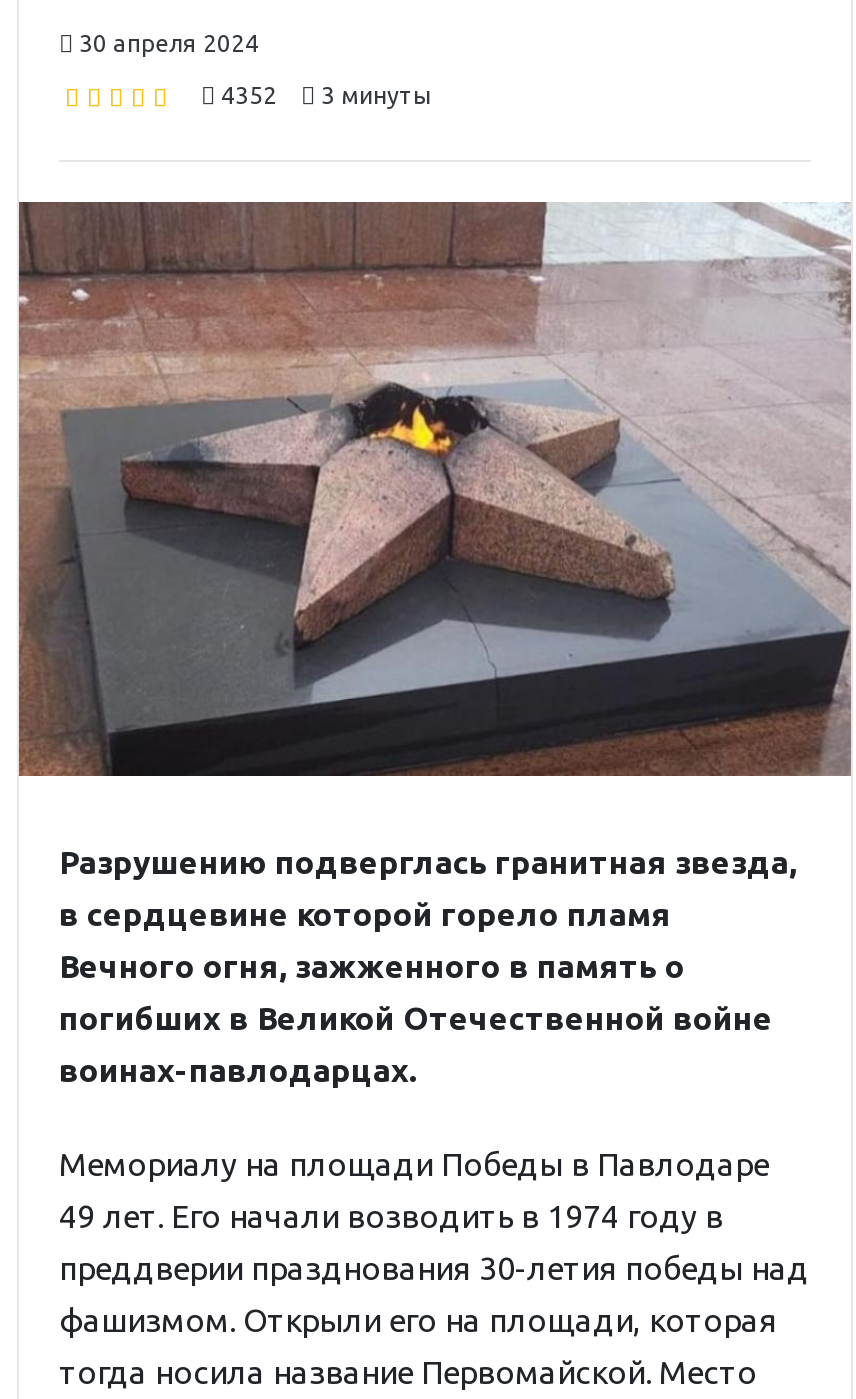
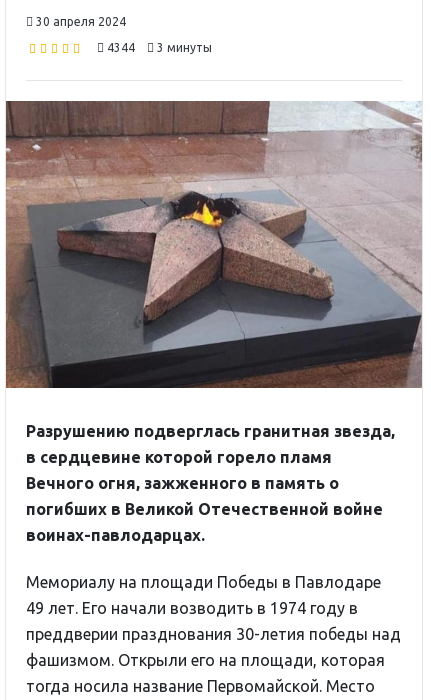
- 4352
+ 4344
